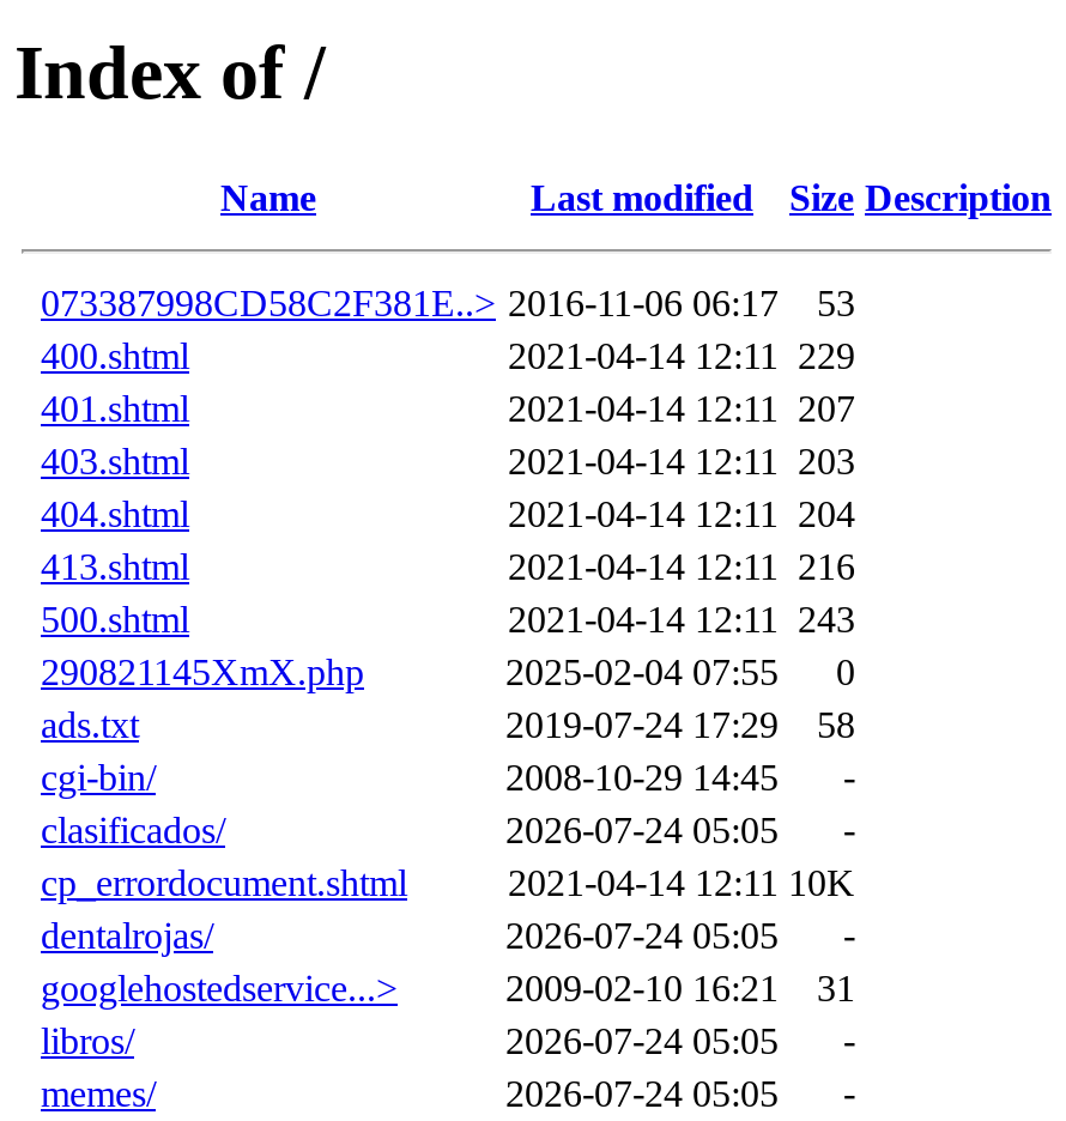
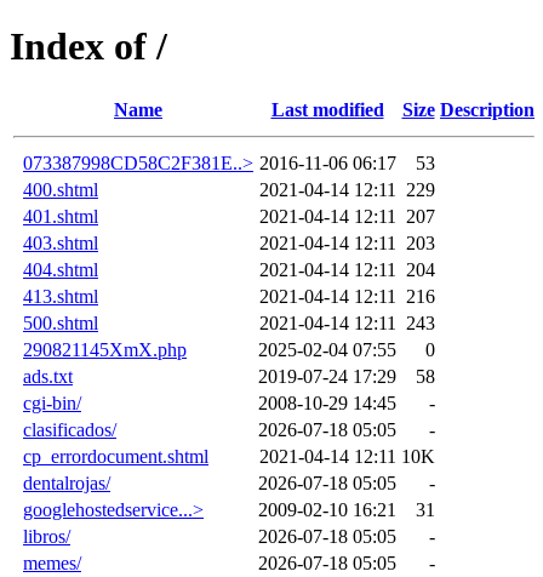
- 2026-07-24 05:05
+ 2026-07-18 05:05

- 2026-07-24 05:05
+ 2026-07-18 05:05

- 2026-07-24 05:05
+ 2026-07-18 05:05

- 2026-07-24 05:05
+ 2026-07-18 05:05
